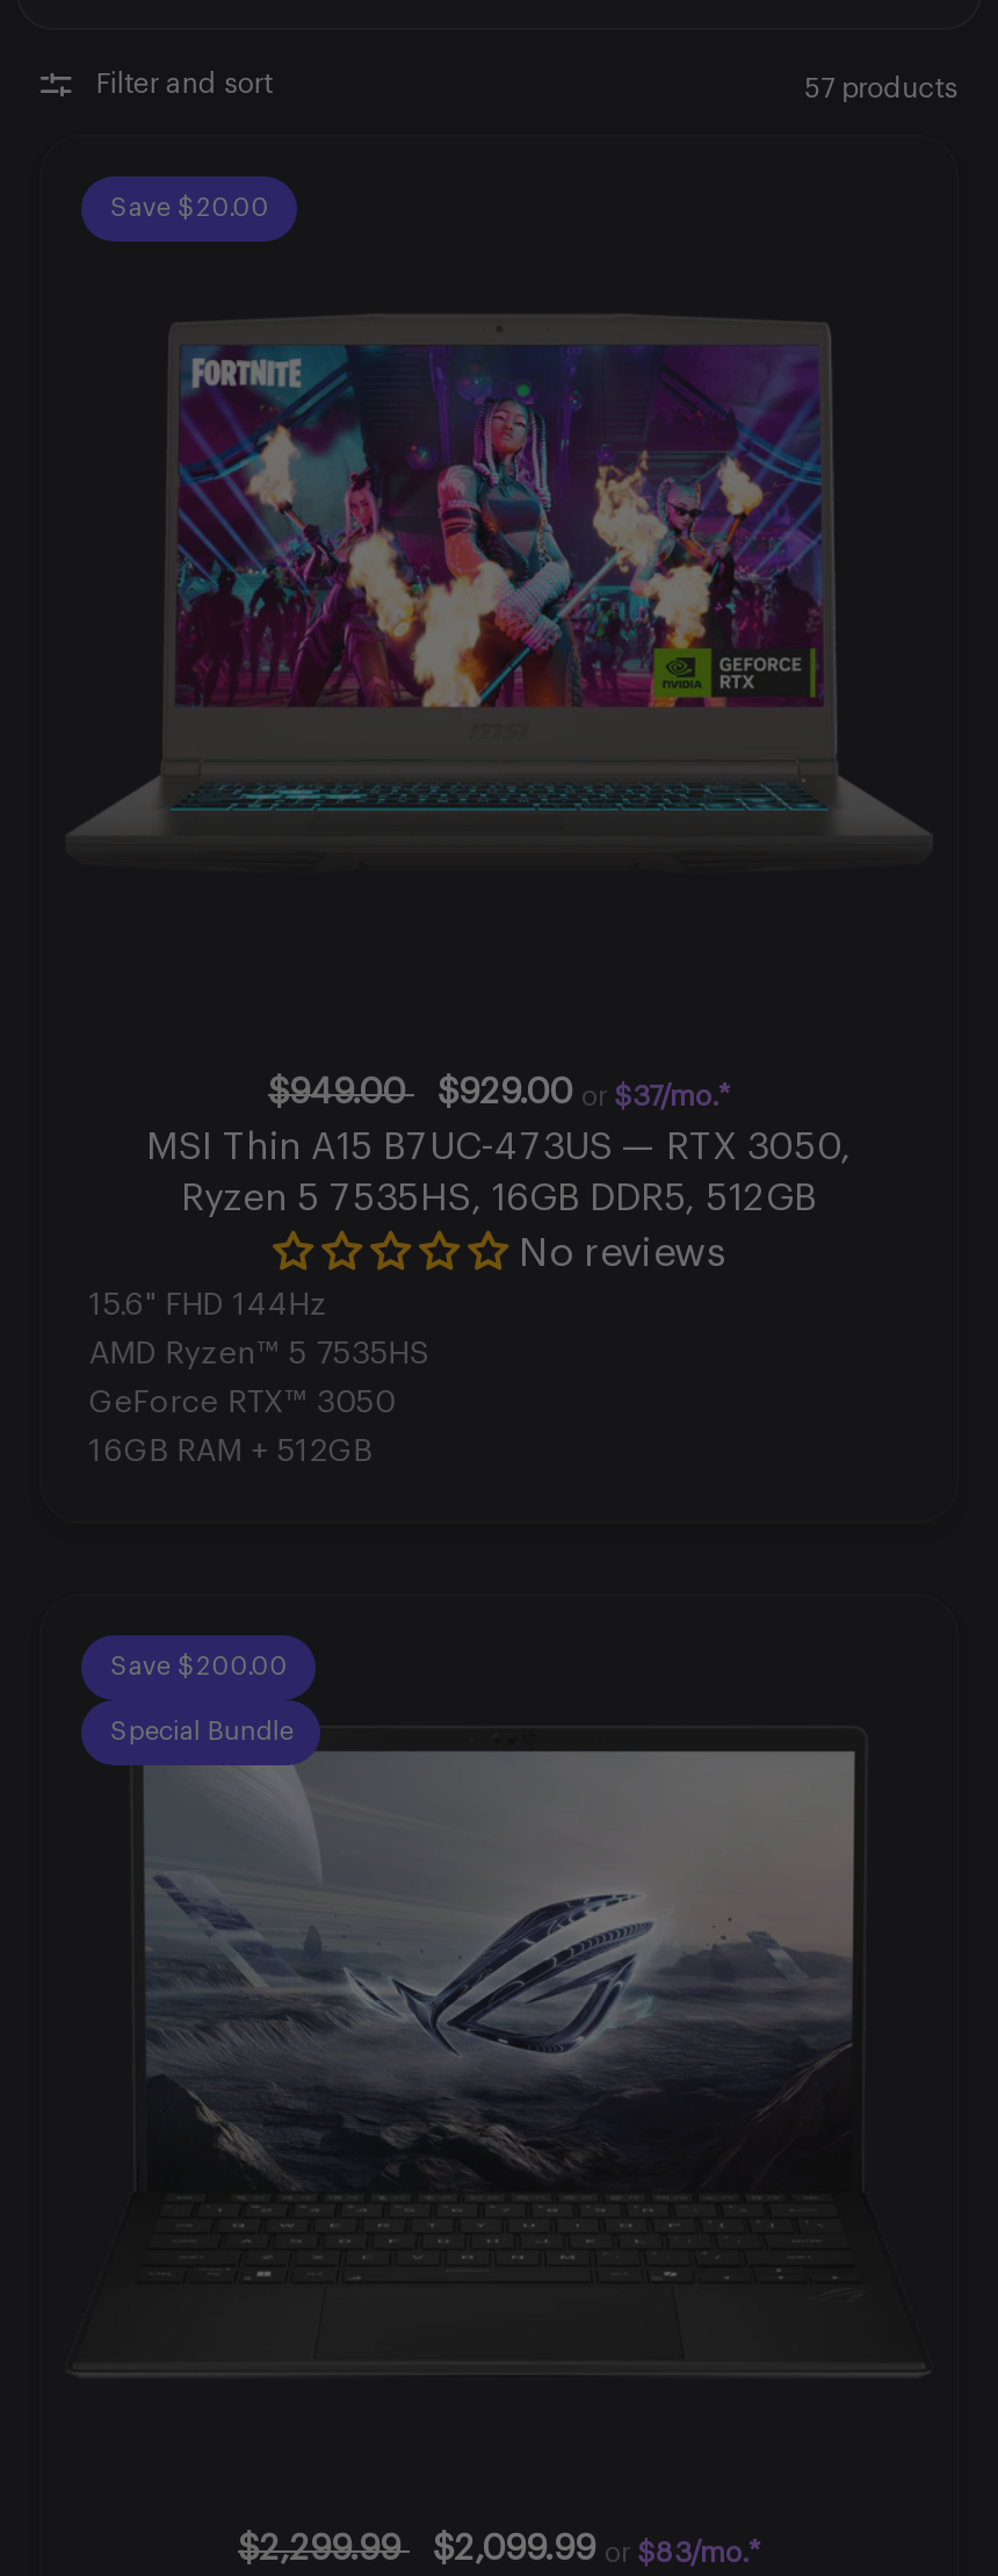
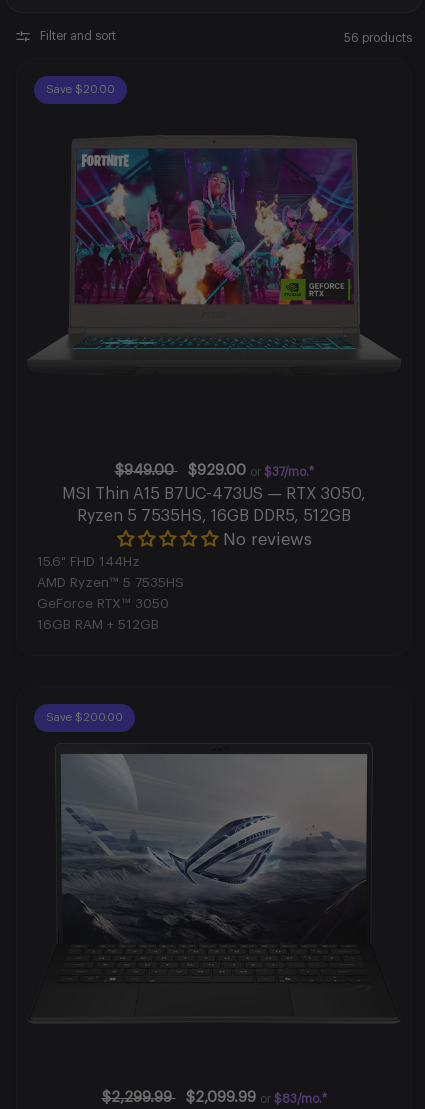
- 57 products
+ 56 products

- Special Bundle
